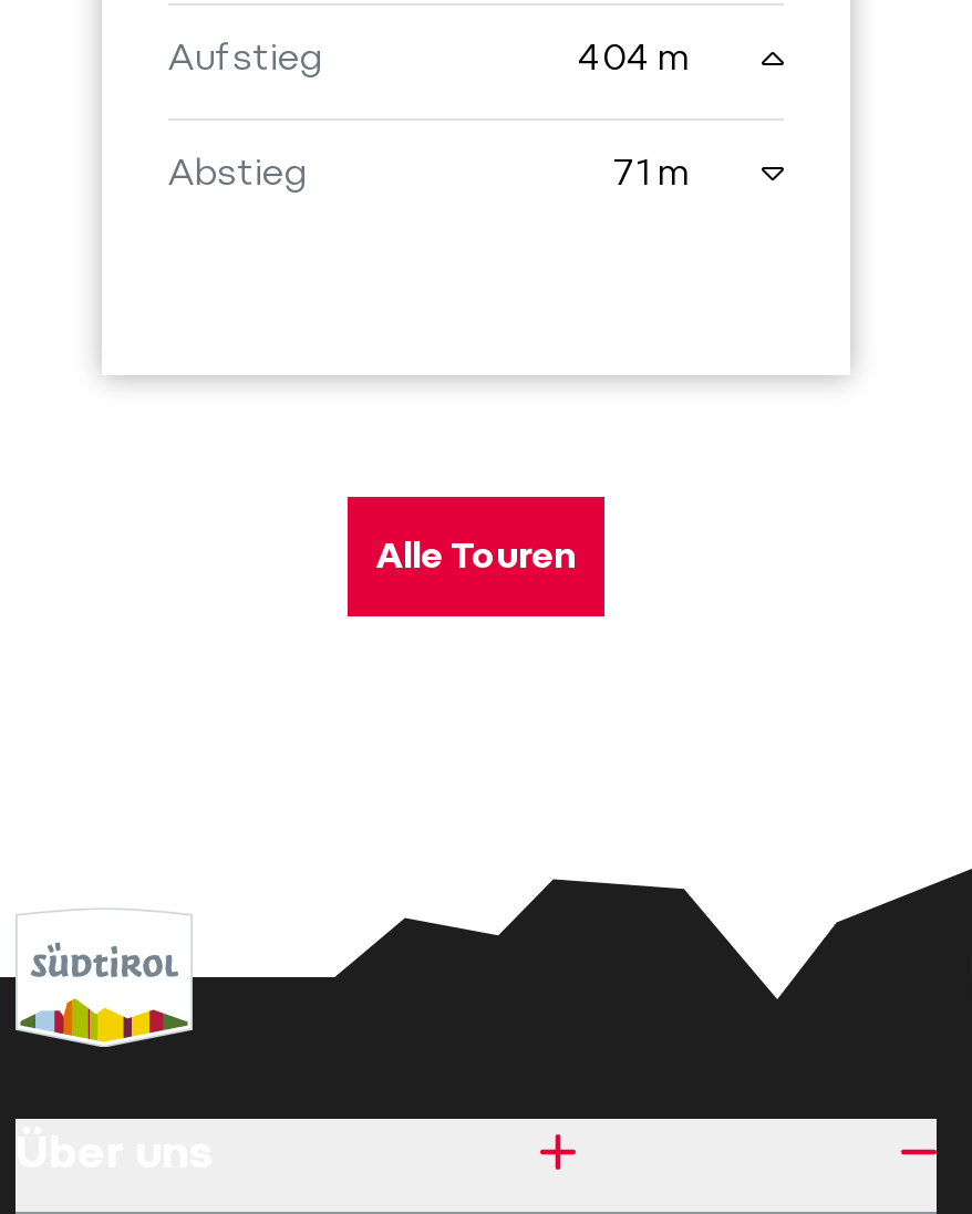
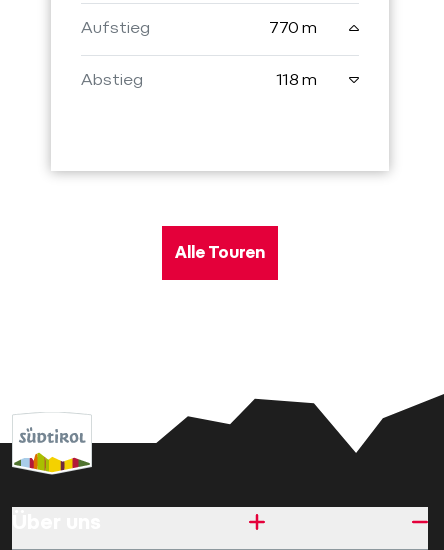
- 404 m
+ 770 m

- 71 m
+ 118 m
